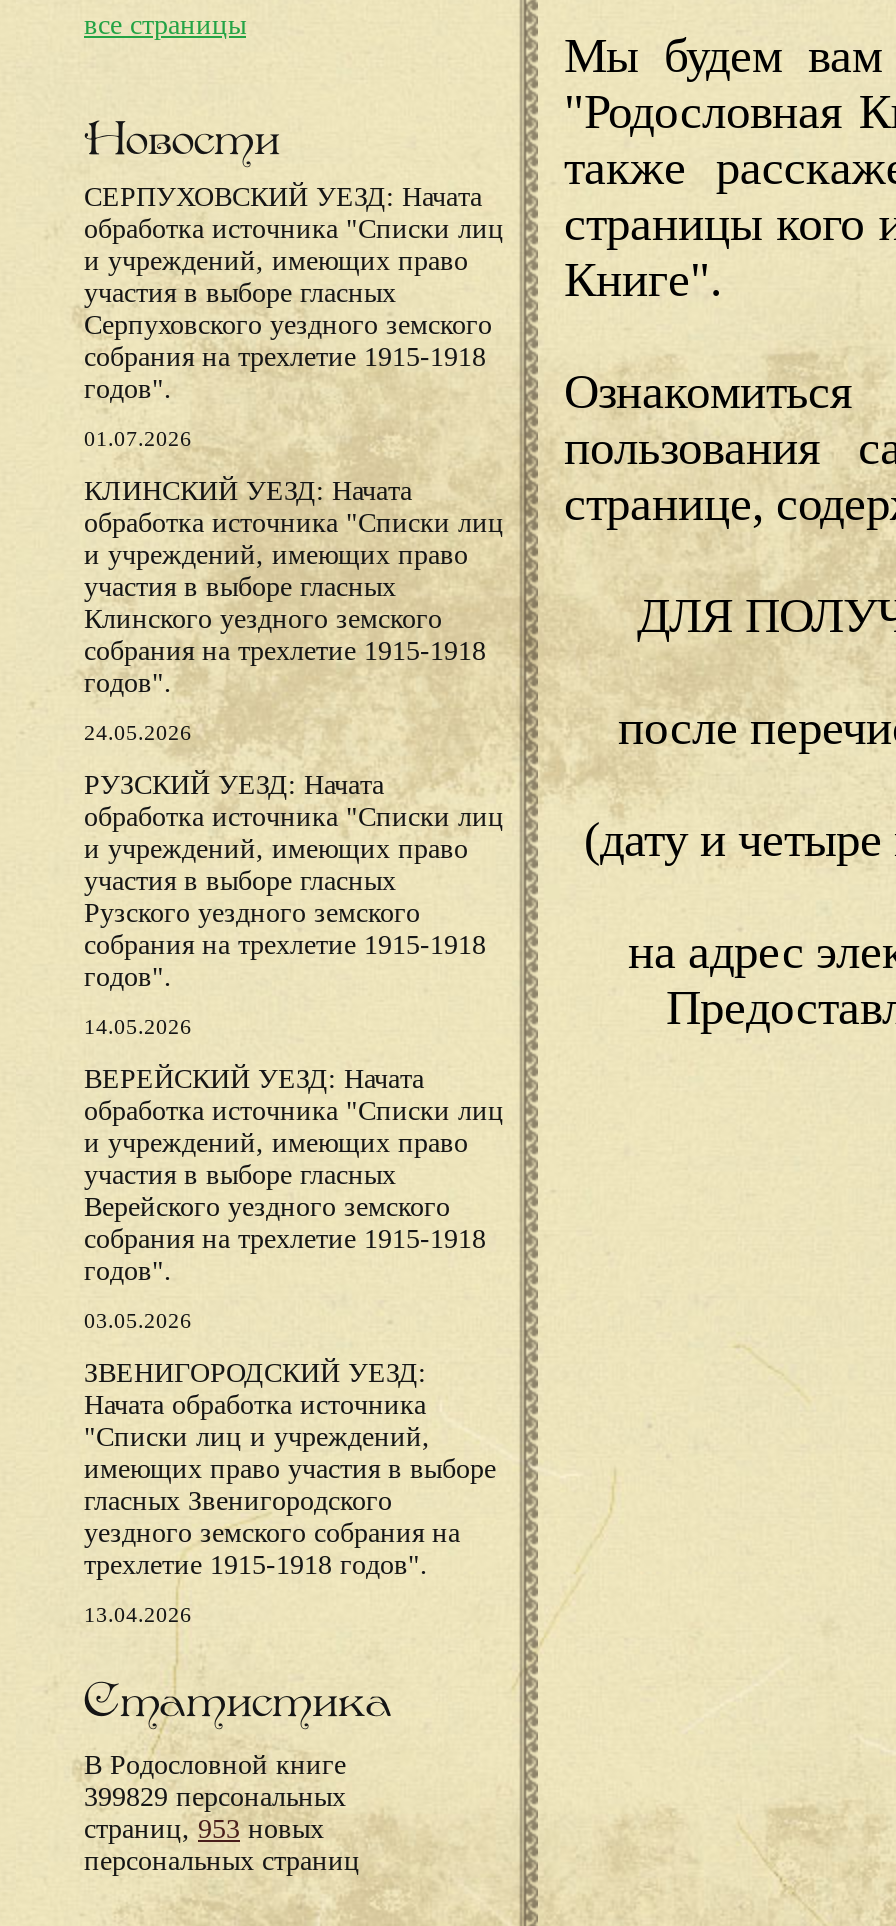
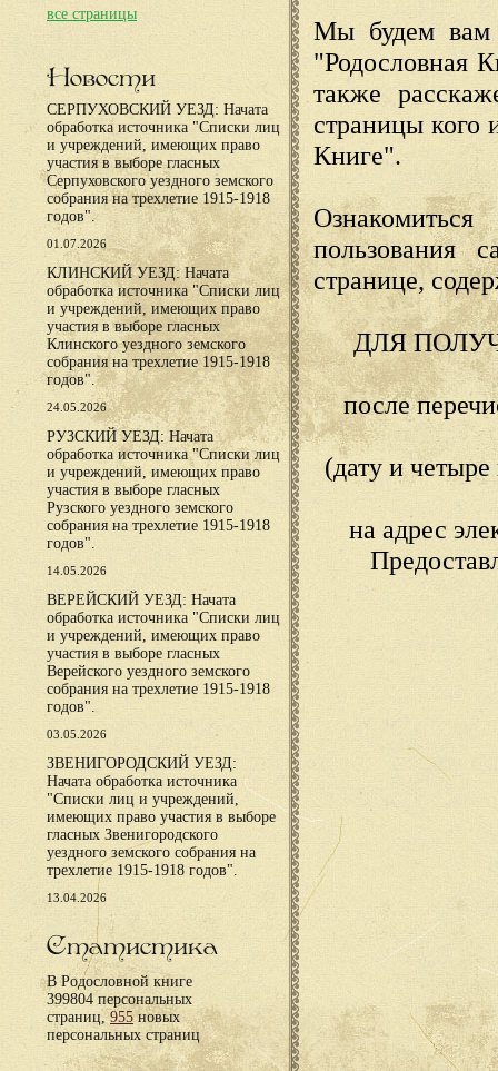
- 399829 персональных
+ 399804 персональных

- страниц, 953 новых
+ страниц, 955 новых
